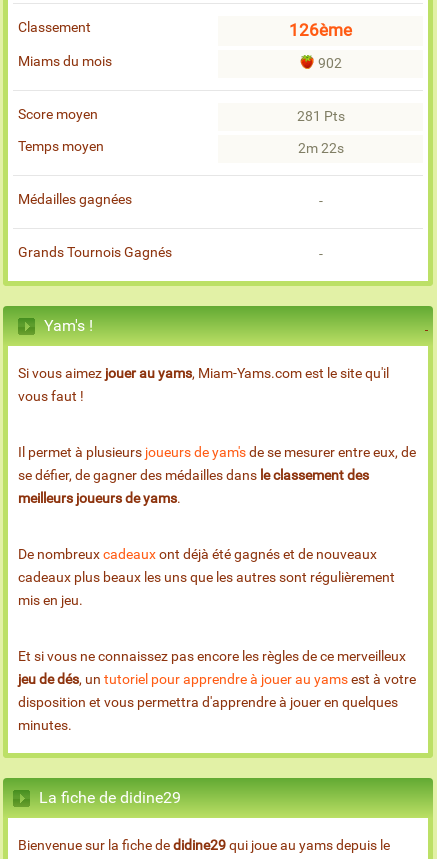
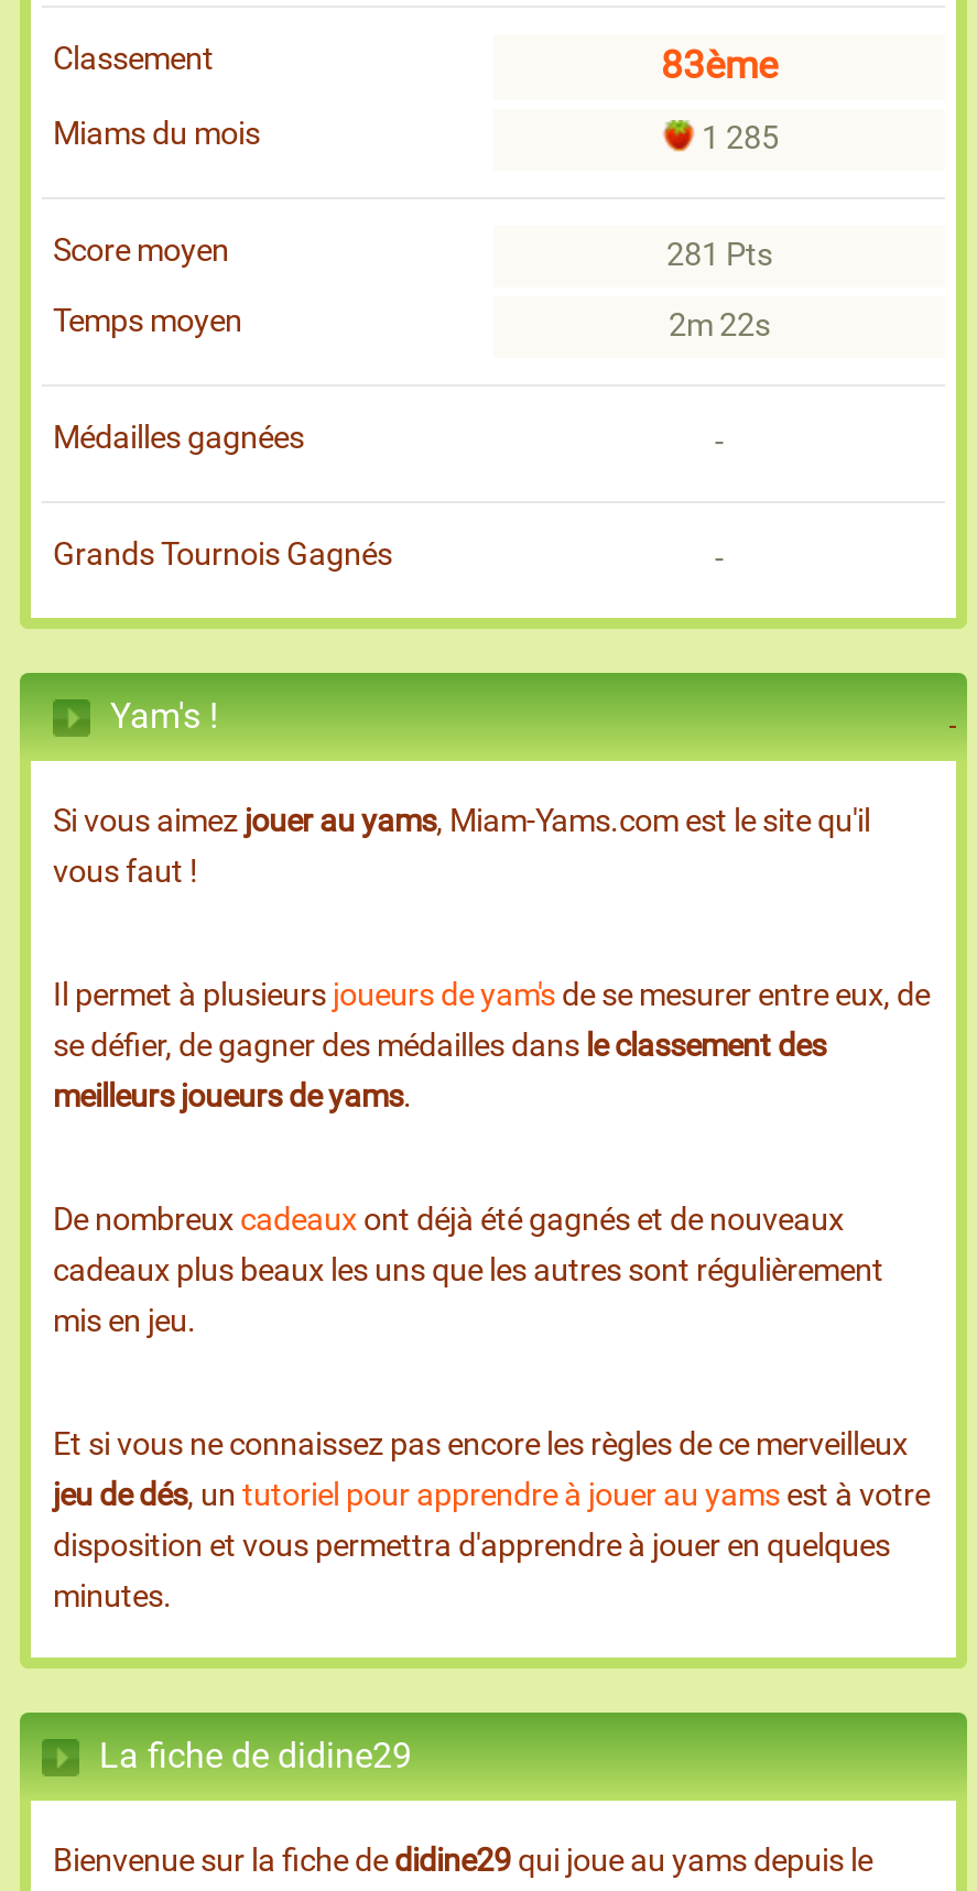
- 126ème
+ 83ème

- 902
+ 1 285
